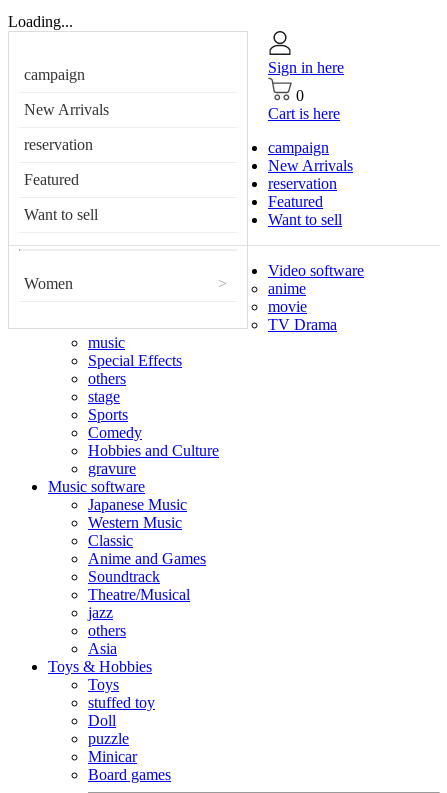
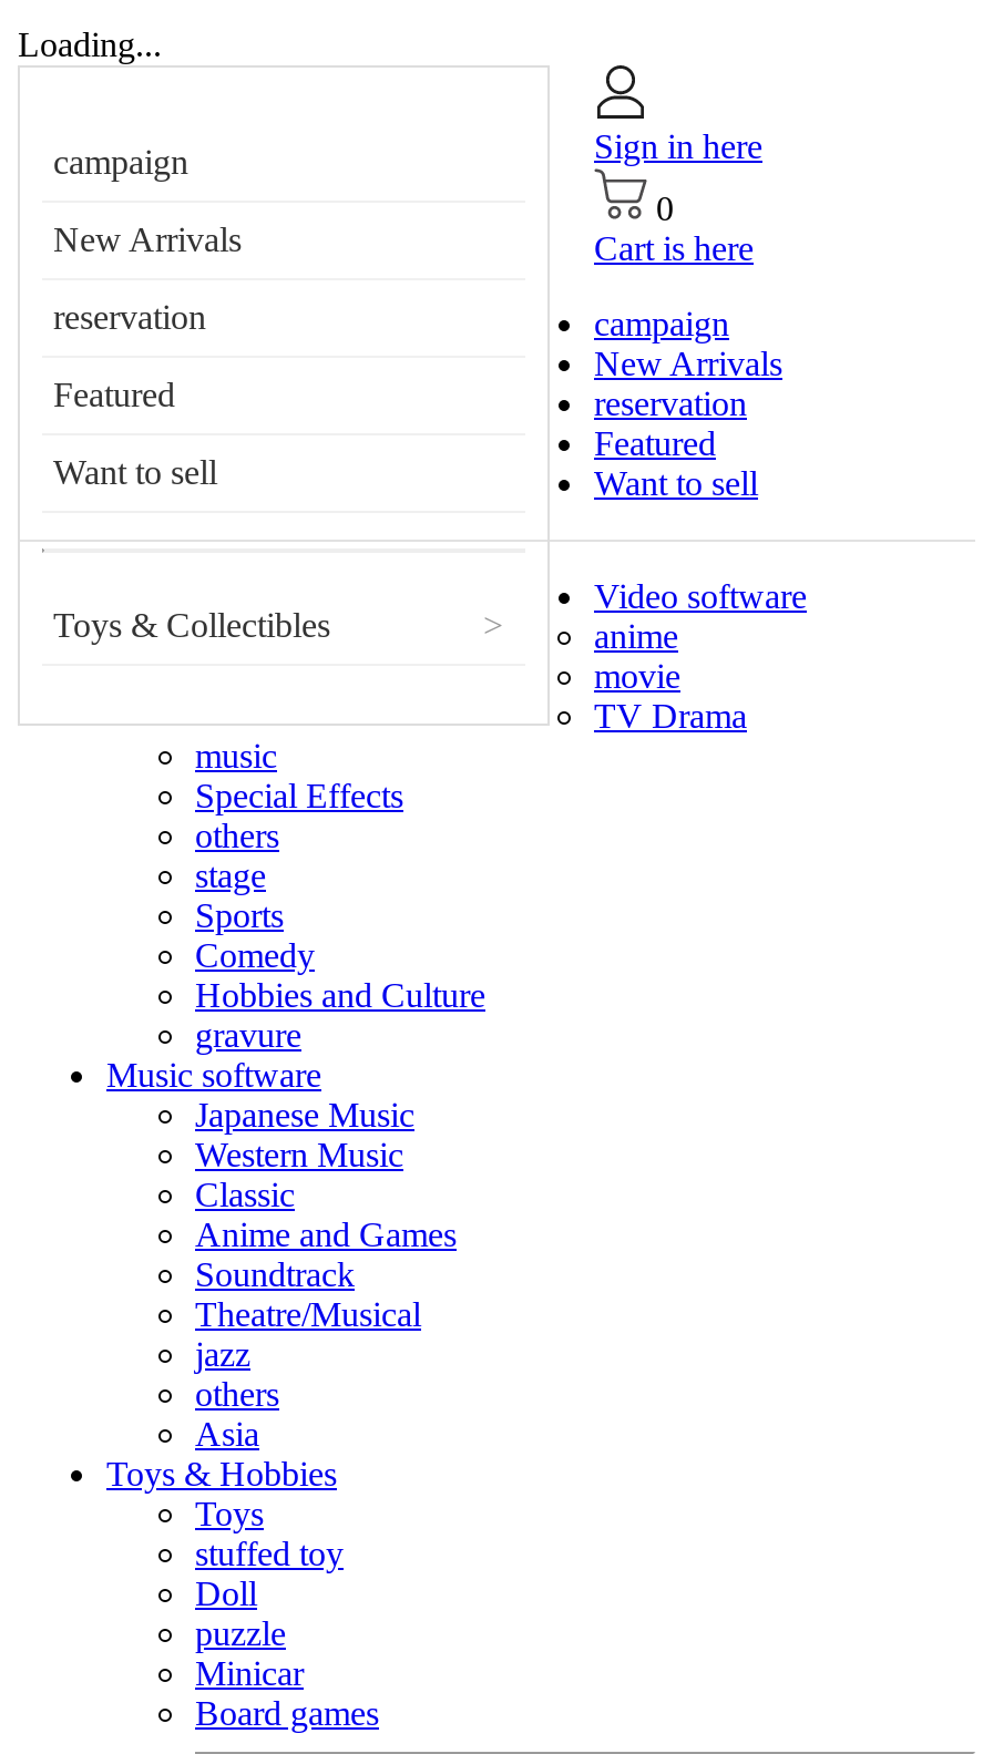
- Women
+ Toys & Collectibles
